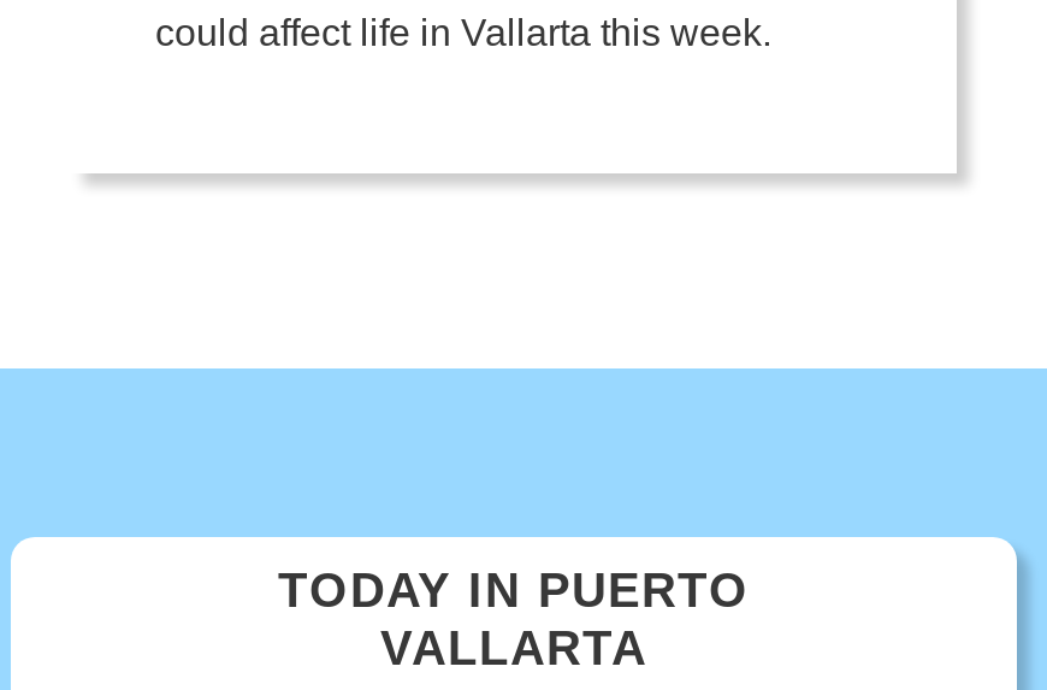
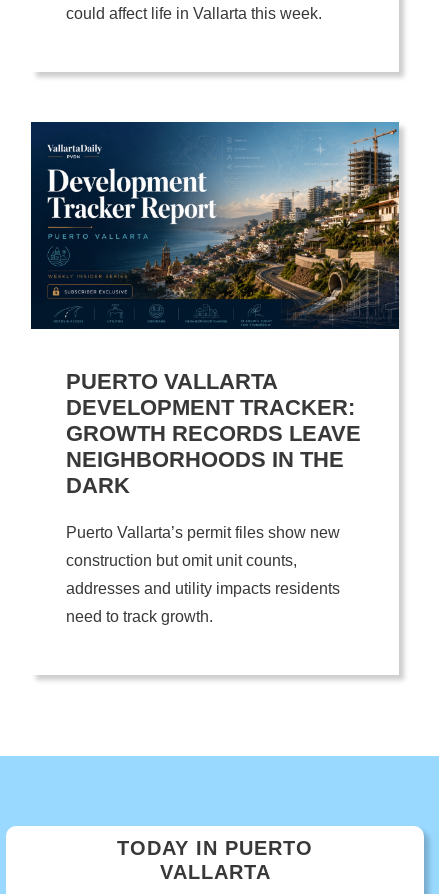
+ [image]
+ PUERTO VALLARTA
+ DEVELOPMENT TRACKER:
+ GROWTH RECORDS LEAVE
+ NEIGHBORHOODS IN THE
+ DARK
+ Puerto Vallarta’s permit files show new
+ construction but omit unit counts,
+ addresses and utility impacts residents
+ need to track growth.
